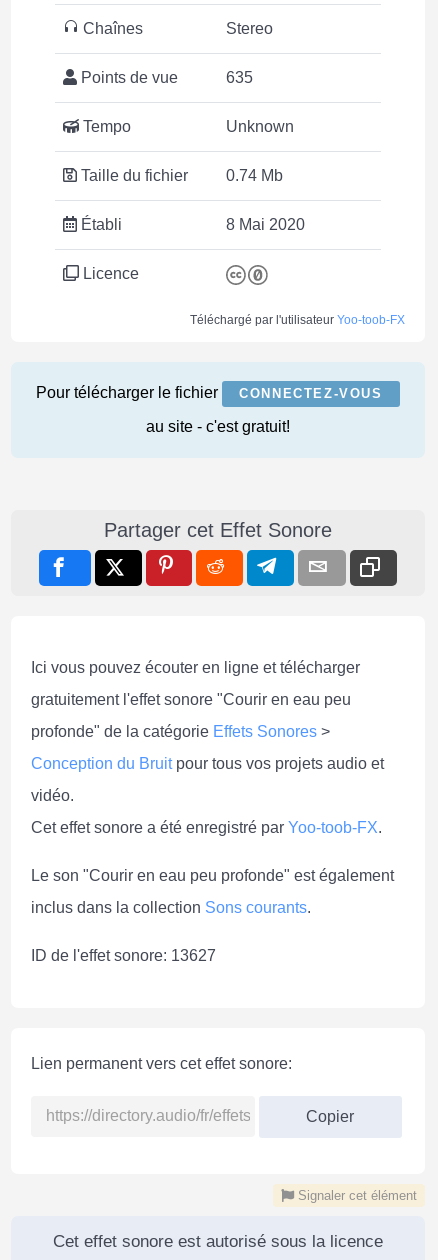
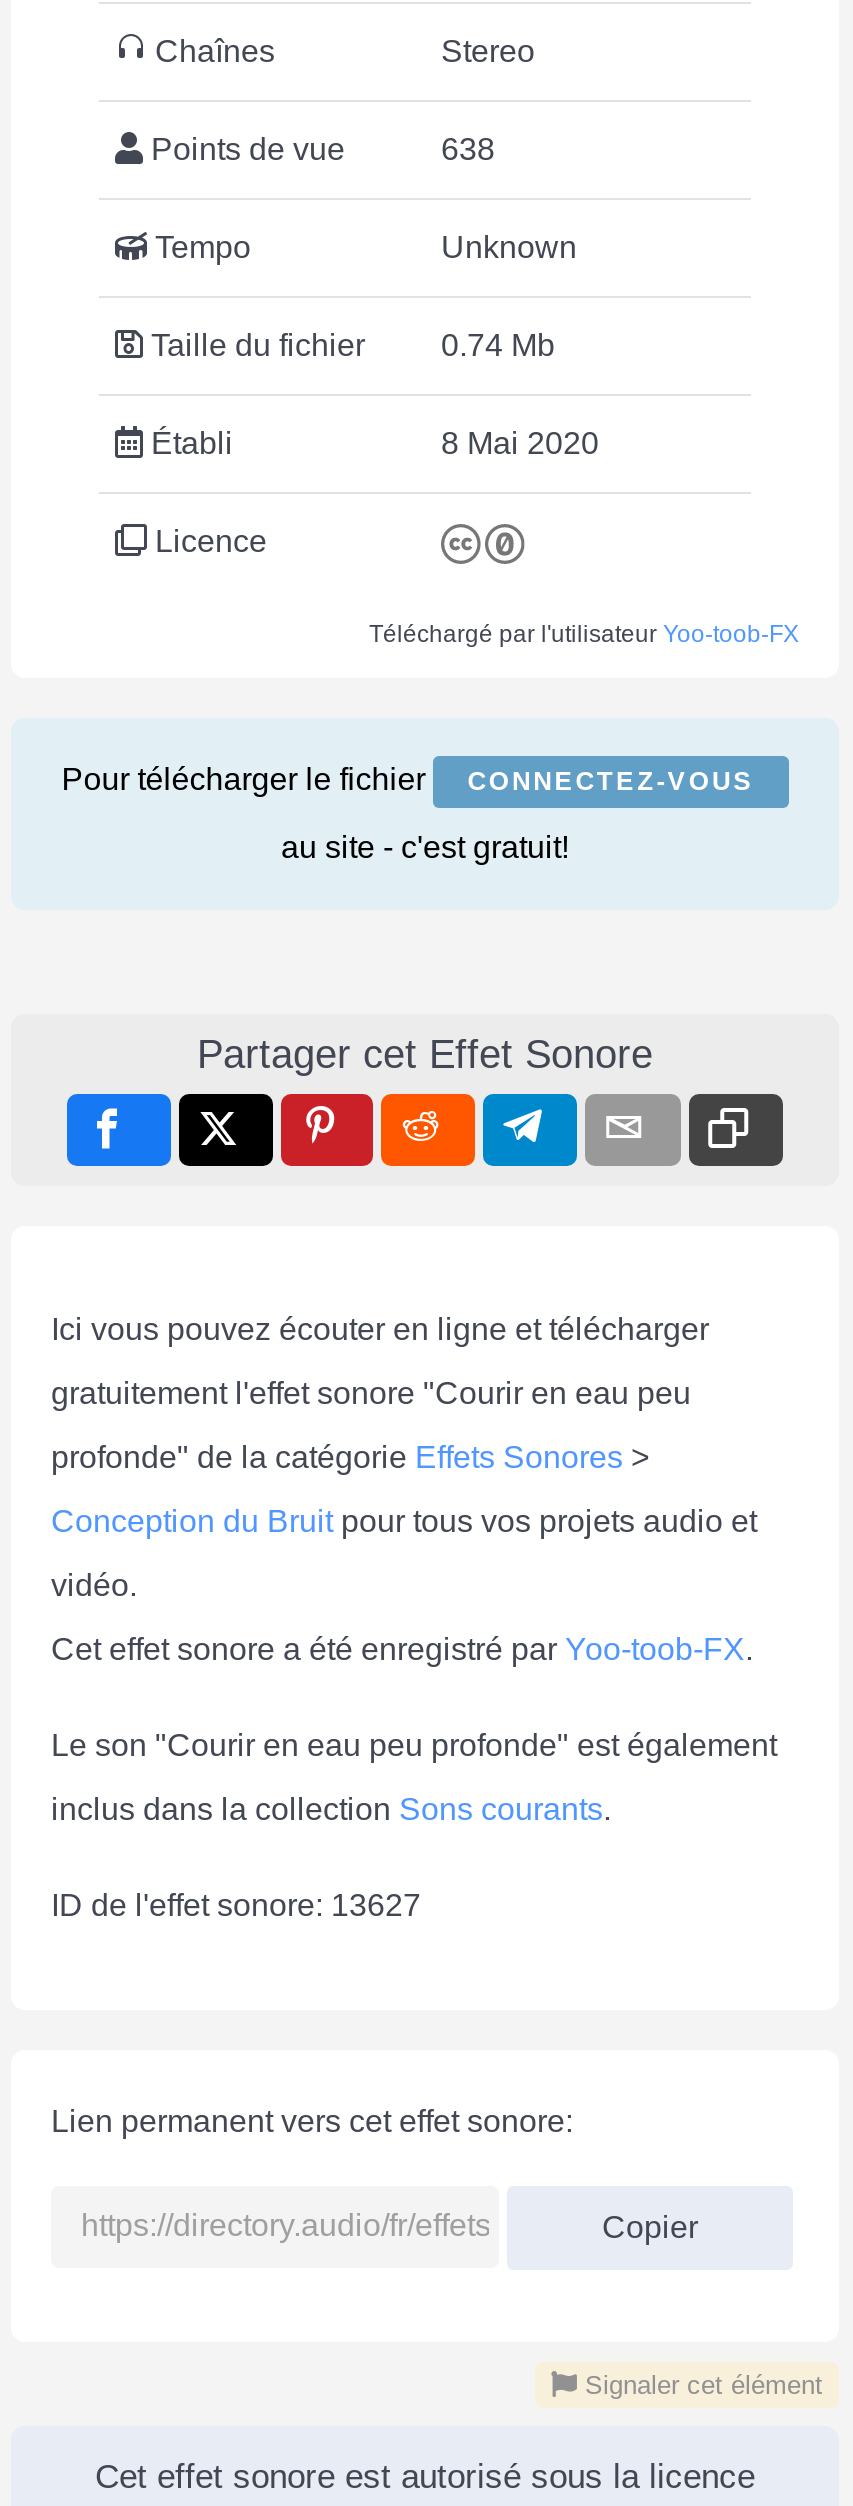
- 635
+ 638
